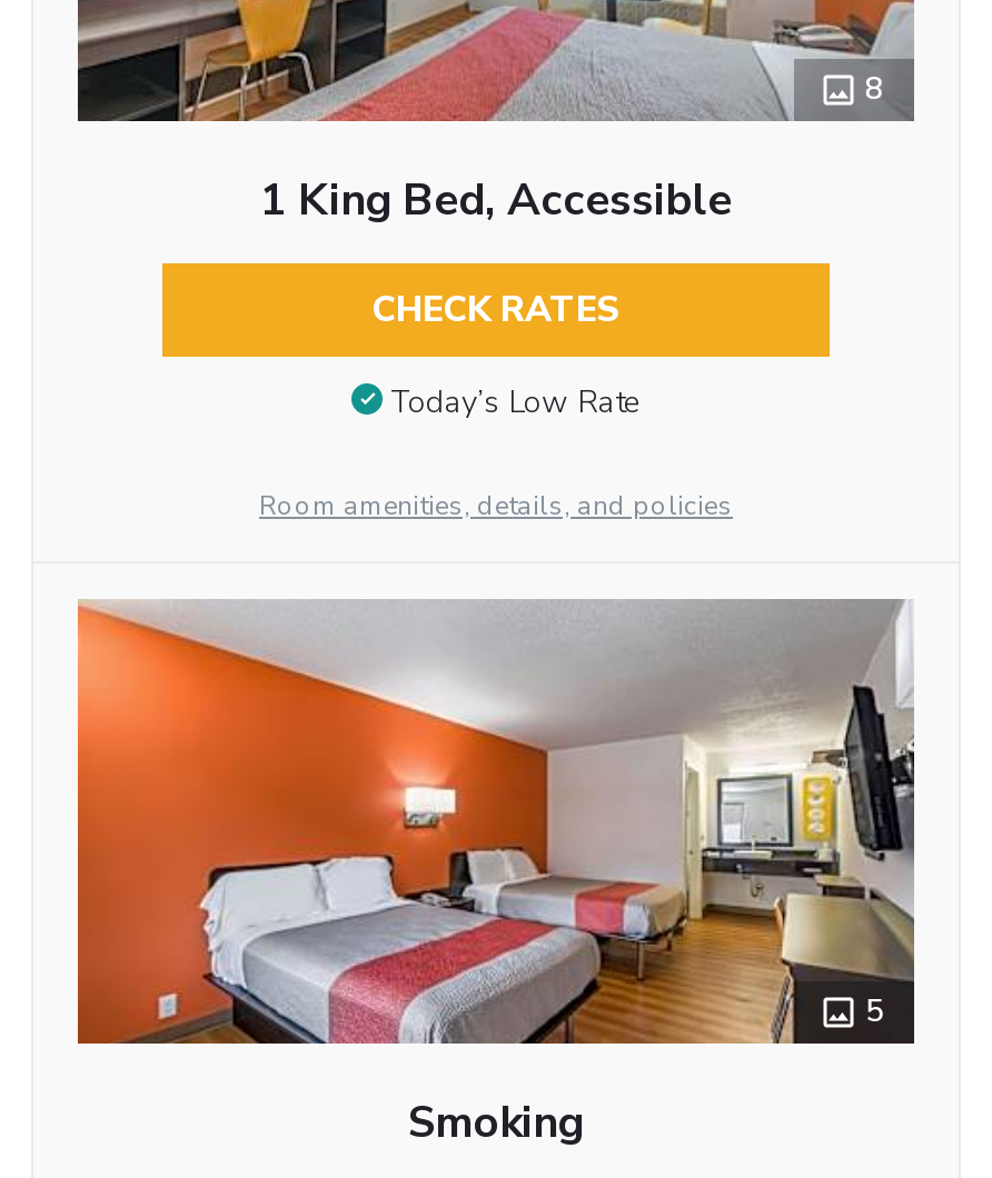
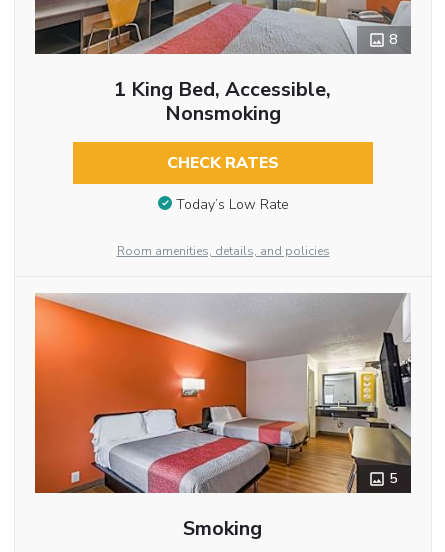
- 1 King Bed, Accessible
+ 1 King Bed, Accessible,
+ Nonsmoking
